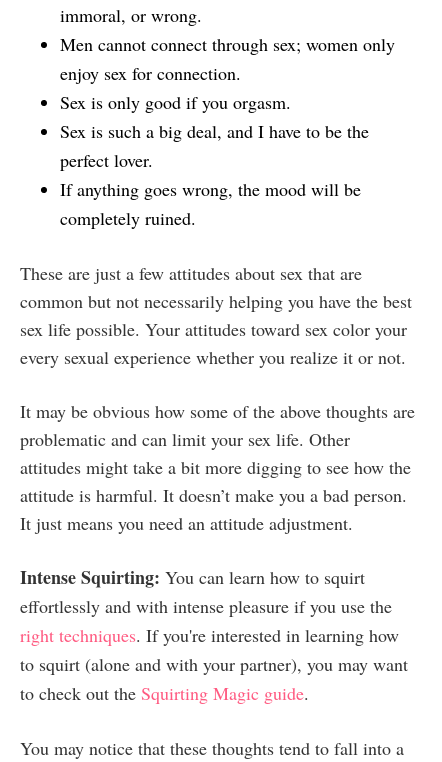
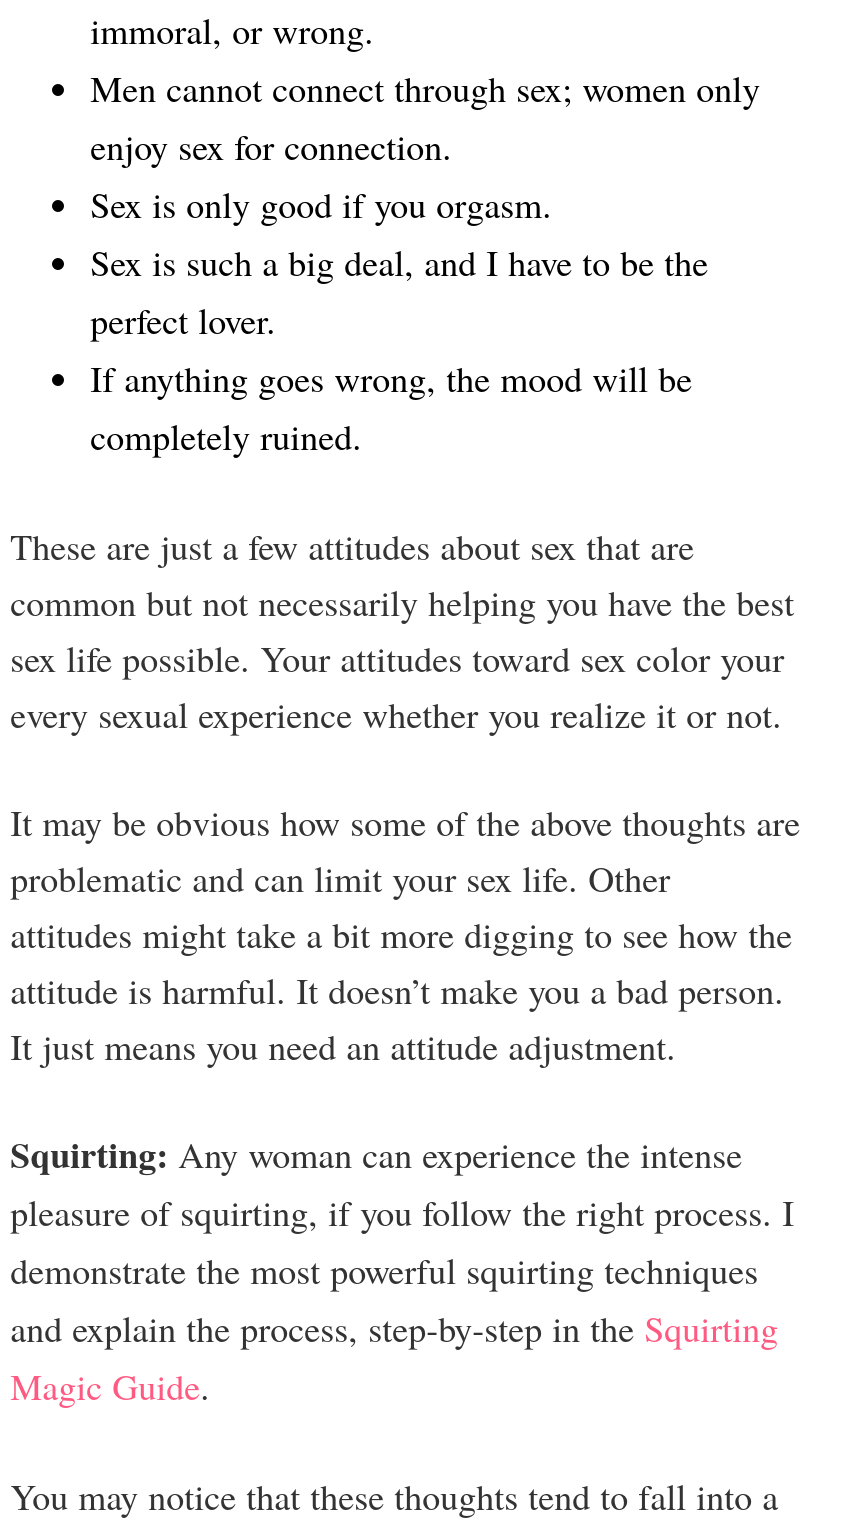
- Intense Squirting: You can learn how to squirt
- effortlessly and with intense pleasure if you use the
- right techniques. If you're interested in learning how
- to squirt (alone and with your partner), you may want
- to check out the Squirting Magic guide.
+ Squirting: Any woman can experience the intense
+ pleasure of squirting, if you follow the right process. I
+ demonstrate the most powerful squirting techniques
+ and explain the process, step-by-step in the Squirting
+ Magic Guide.
